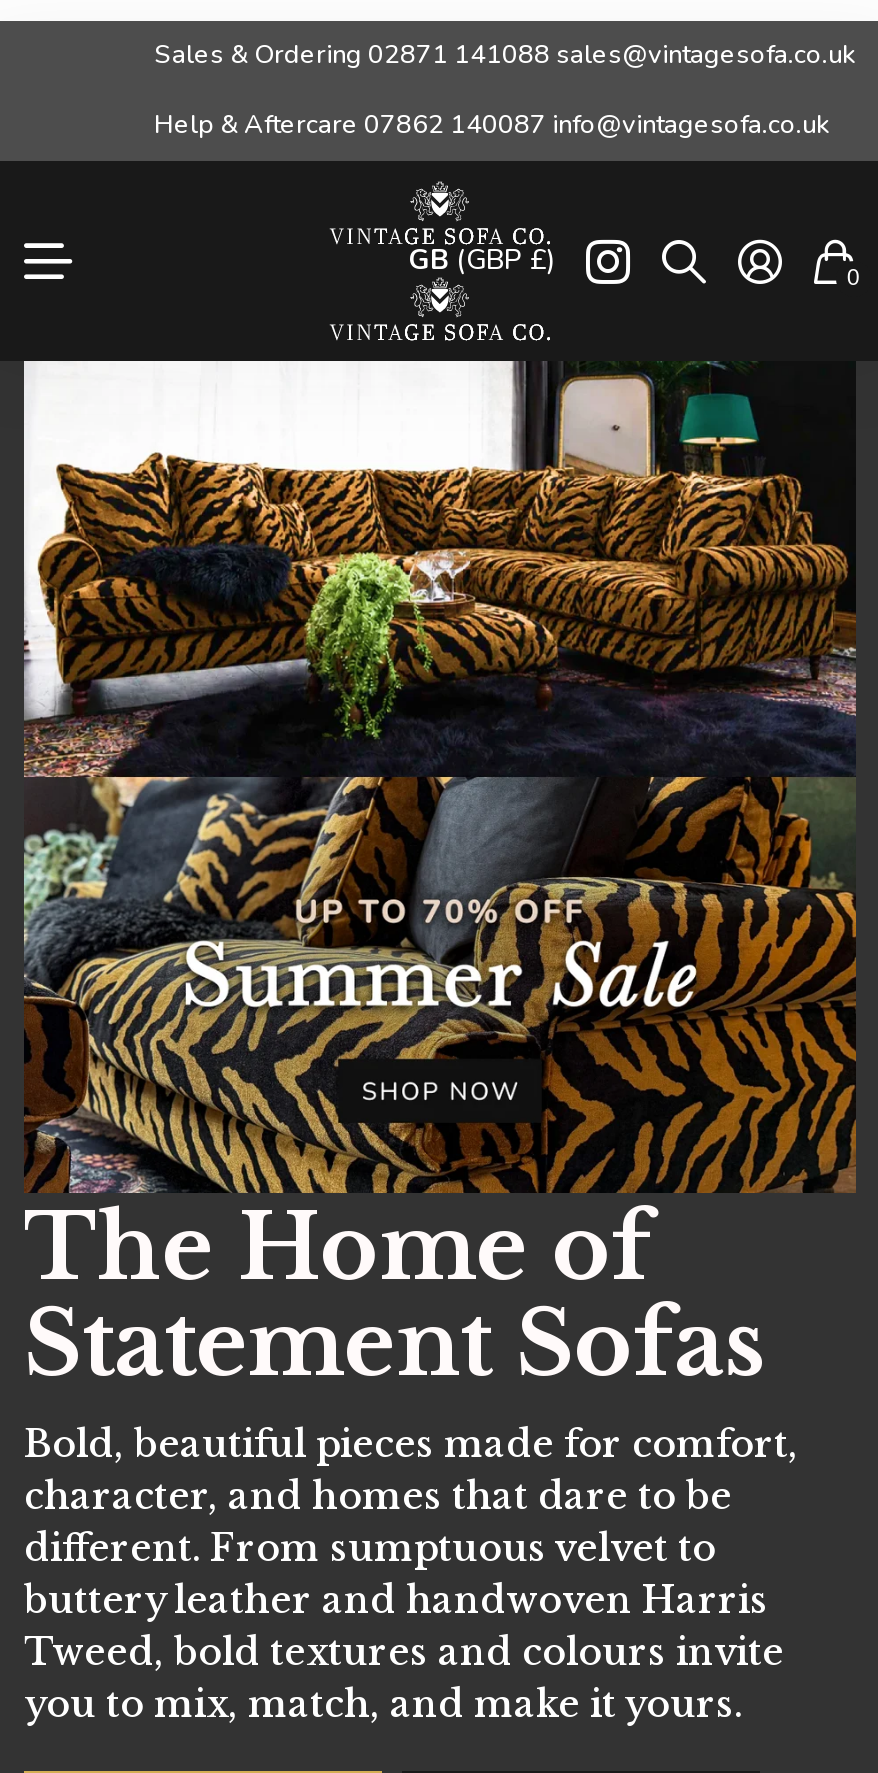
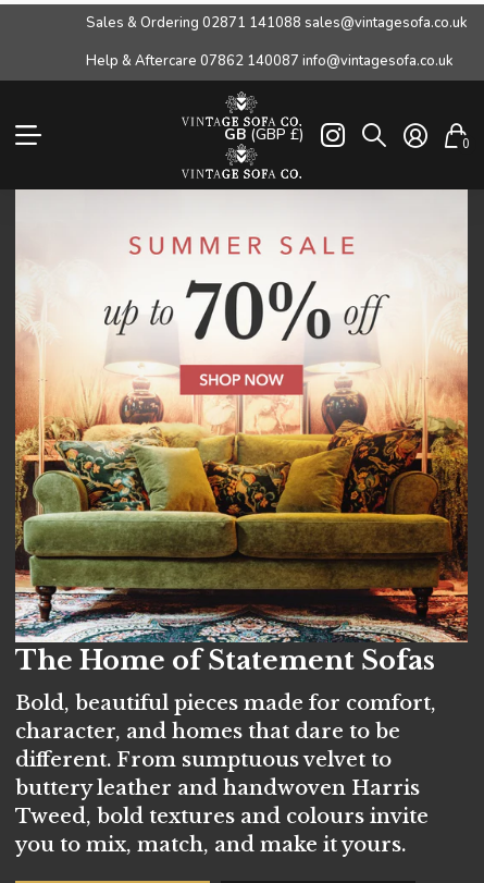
- [image]
+ [image]
